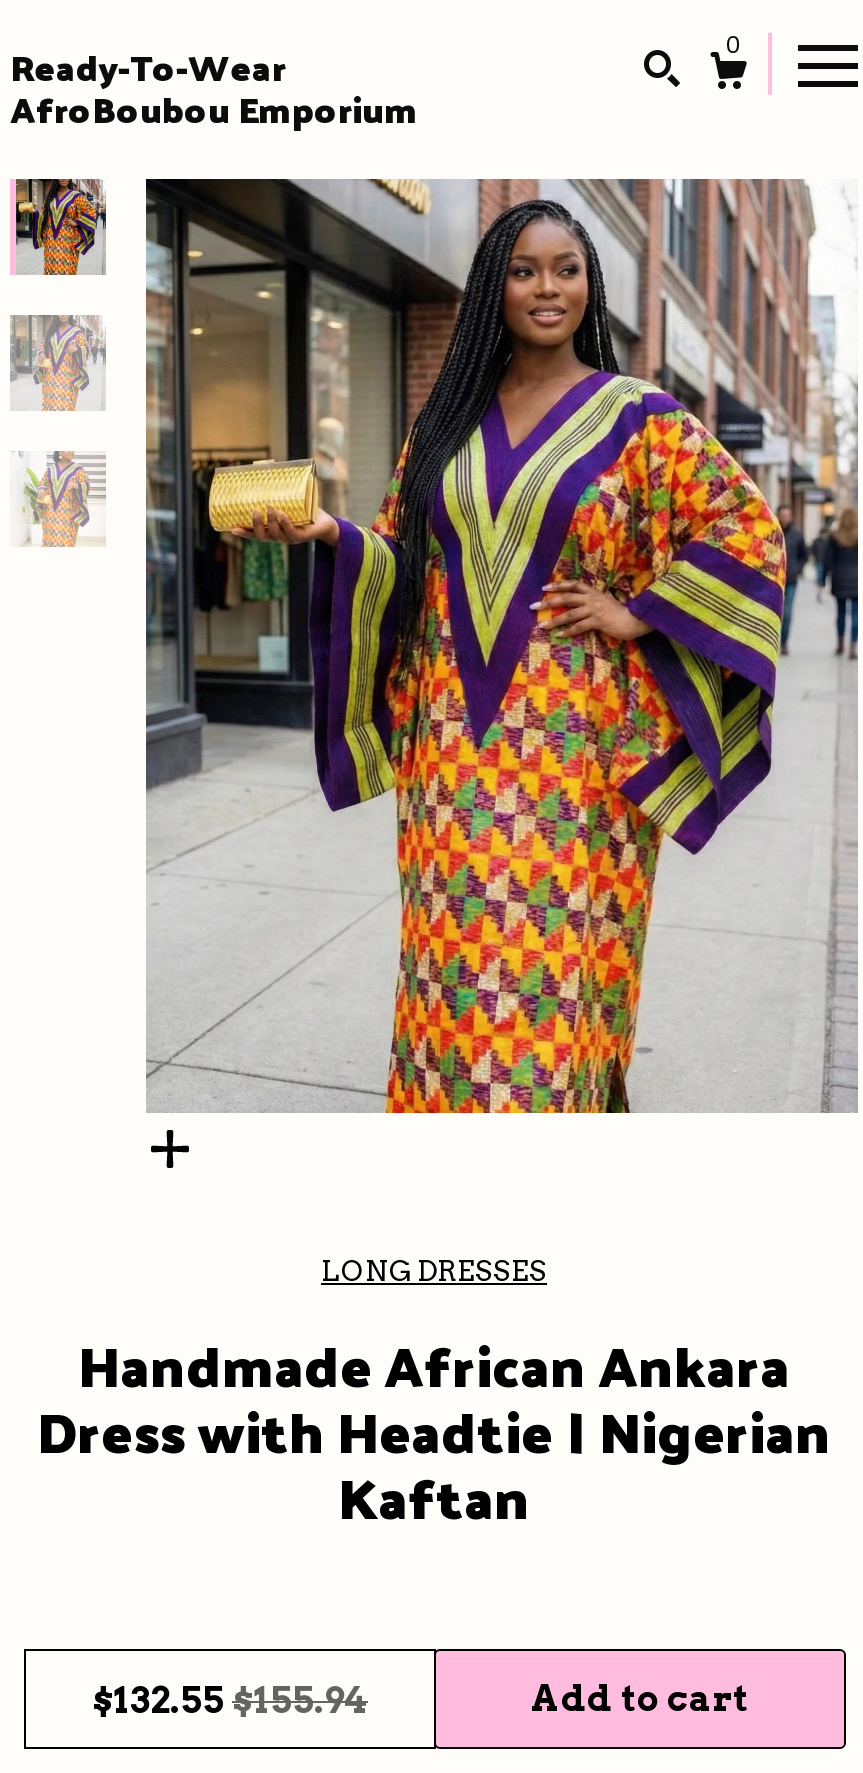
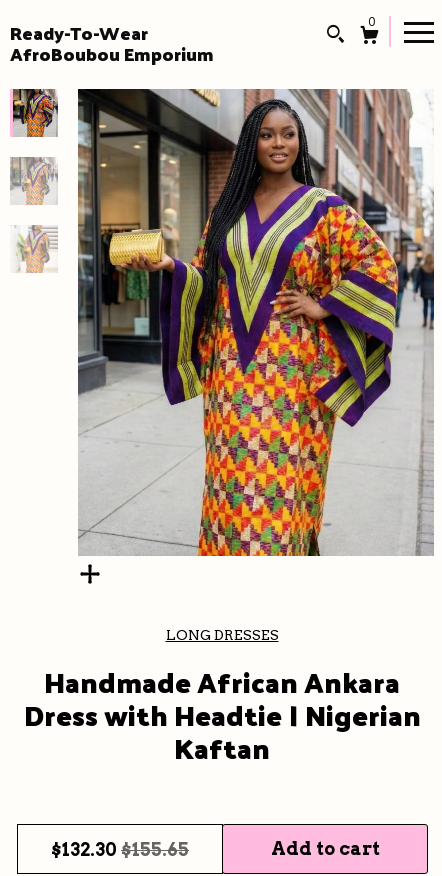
- $132.55 $155.94
+ $132.30 $155.65
